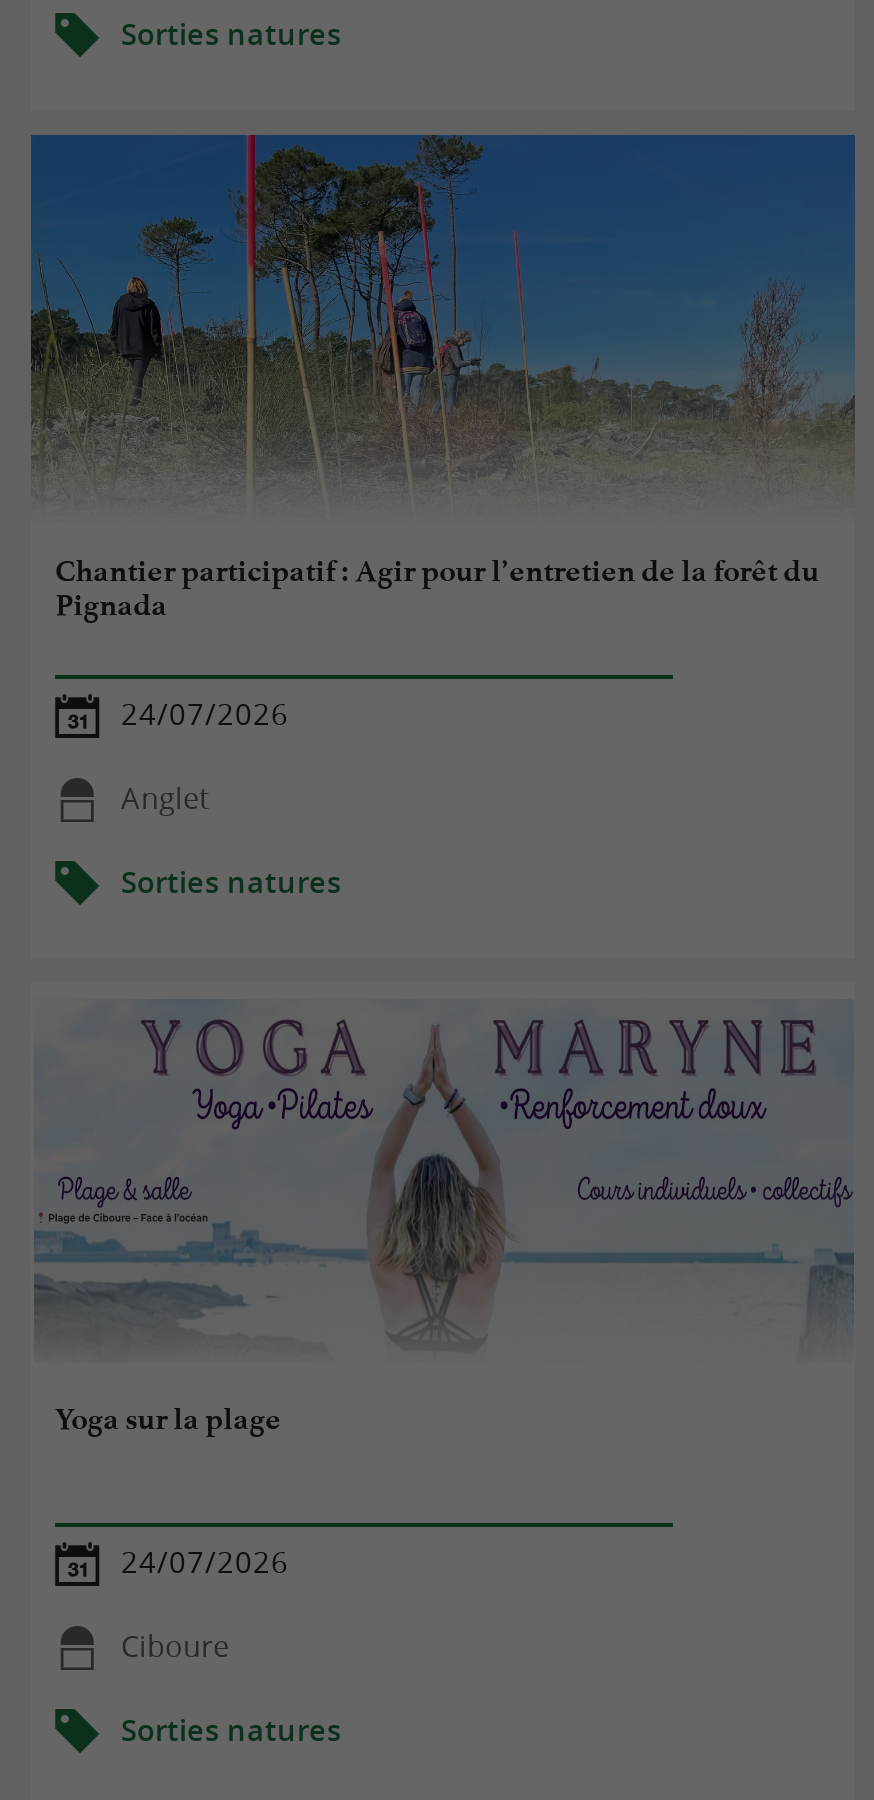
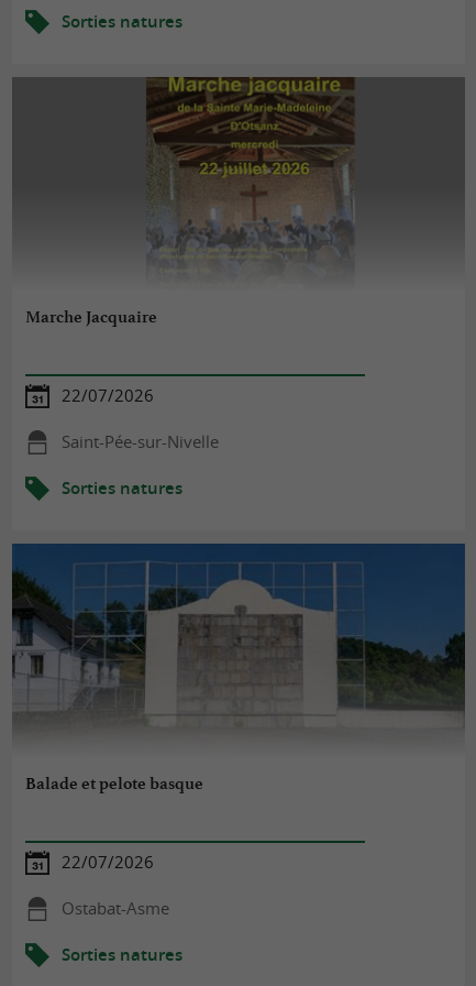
- [image]
- Chantier participatif : Agir pour l’entretien de la forêt du
- Pignada
+ [image]
+ Marche Jacquaire

- 24/07/2026
+ 22/07/2026

- Anglet
+ Saint-Pée-sur-Nivelle

- [image]
- Yoga sur la plage
+ [image]
+ Balade et pelote basque

- 24/07/2026
+ 22/07/2026

- Ciboure
+ Ostabat-Asme
